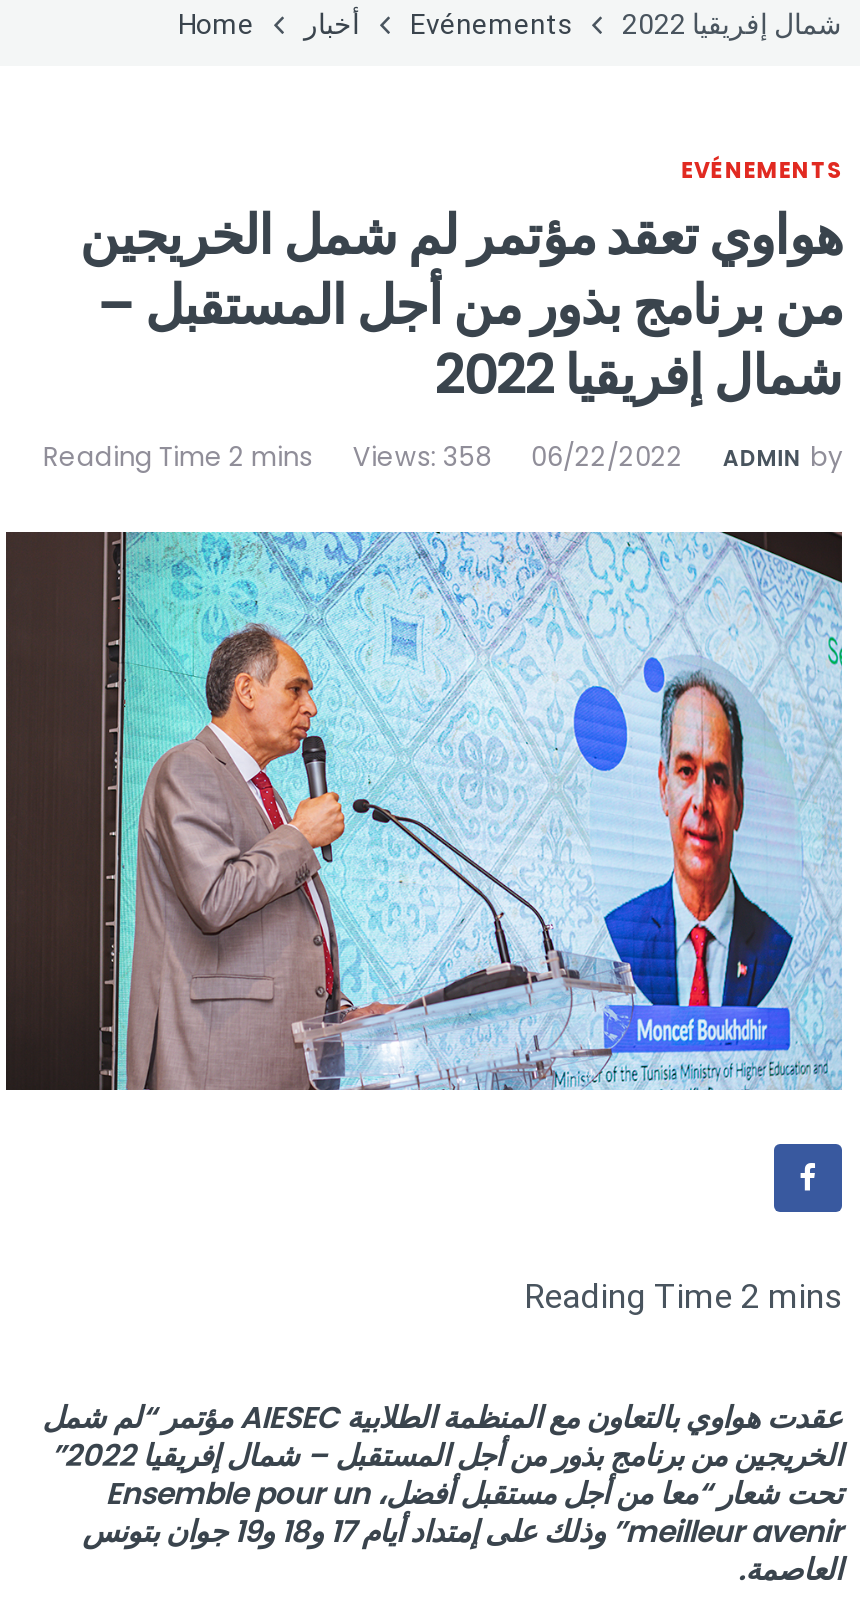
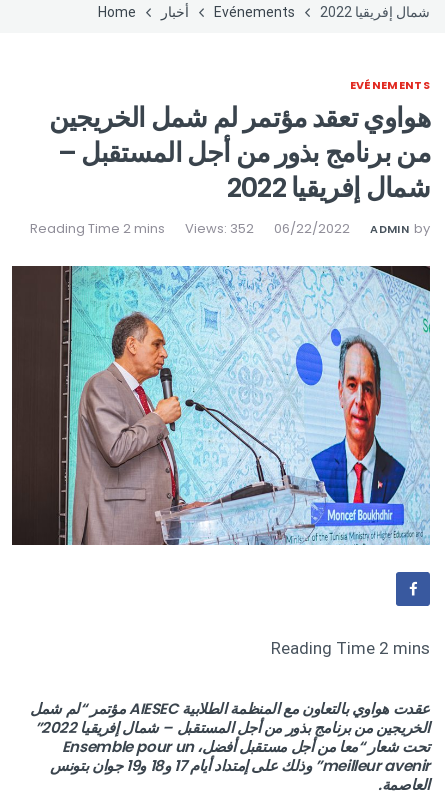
- Views: 358 06/22/2022 ADMIN by
+ Views: 352 06/22/2022 ADMIN by
